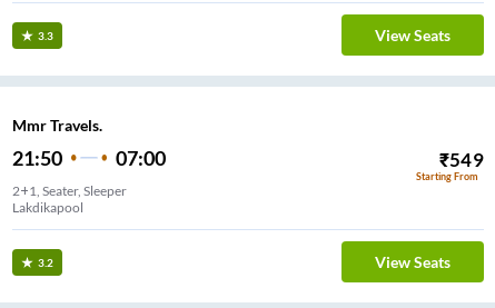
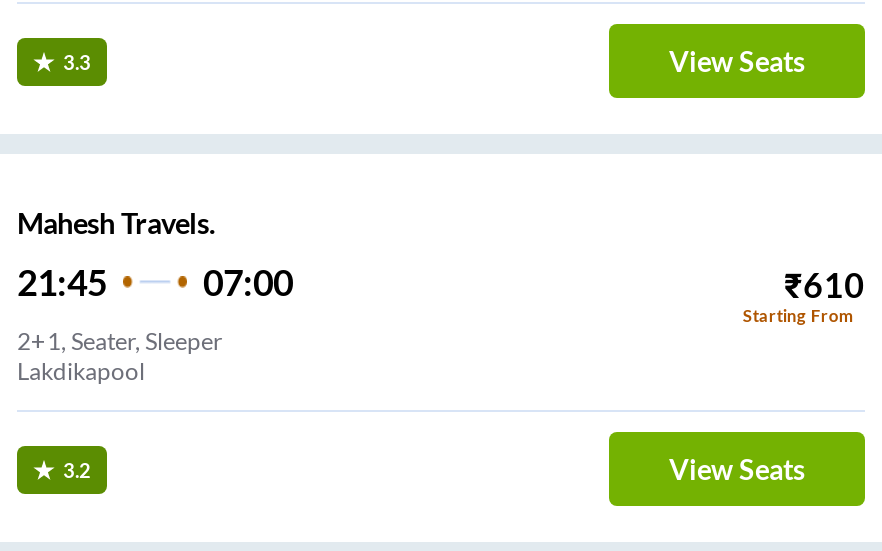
- Mmr Travels.
+ Mahesh Travels.

- 21:50
+ 21:45

- ₹549
+ ₹610
